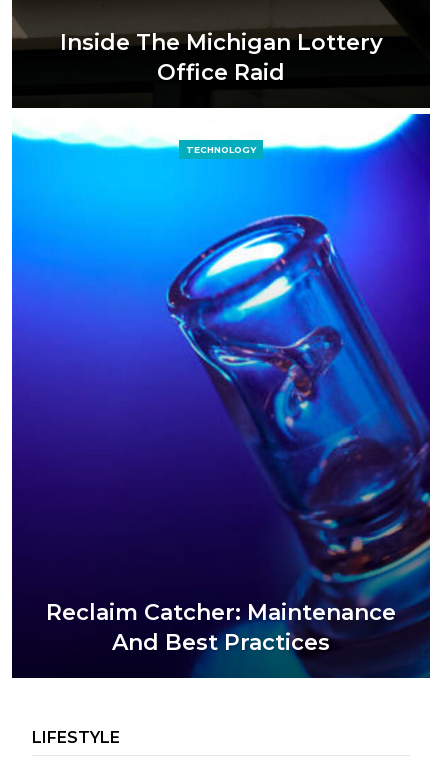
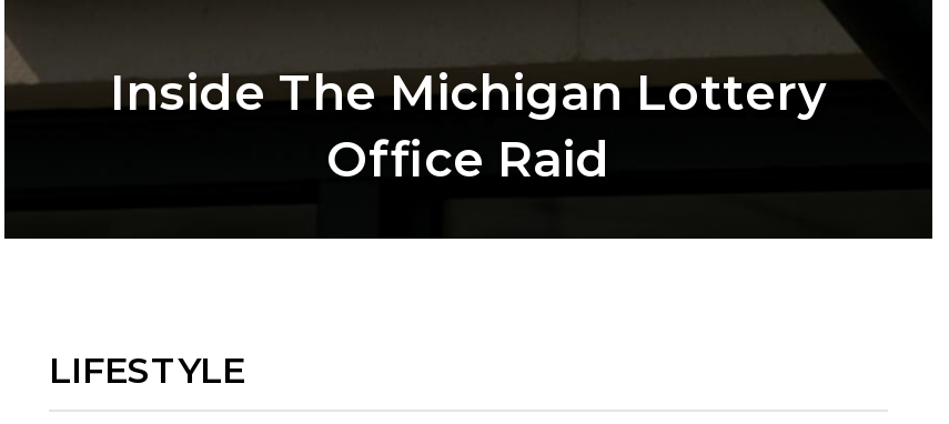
- [image]
- TECHNOLOGY

- Reclaim Catcher: Maintenance
- And Best Practices
